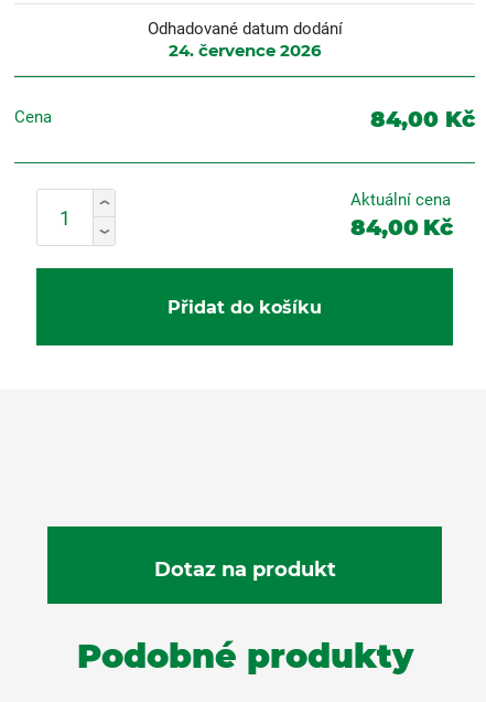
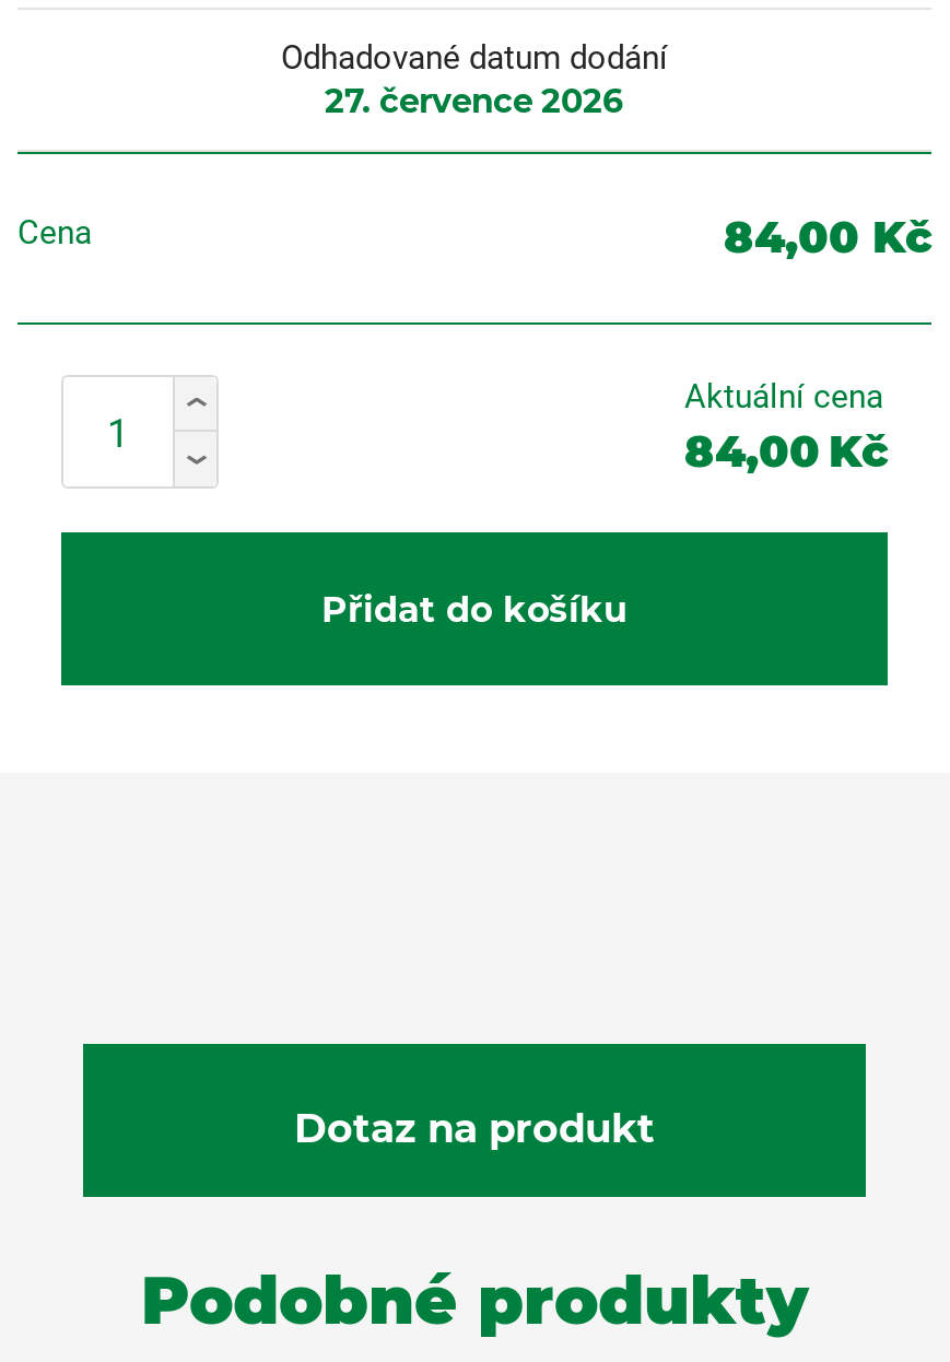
- 24. července 2026
+ 27. července 2026
